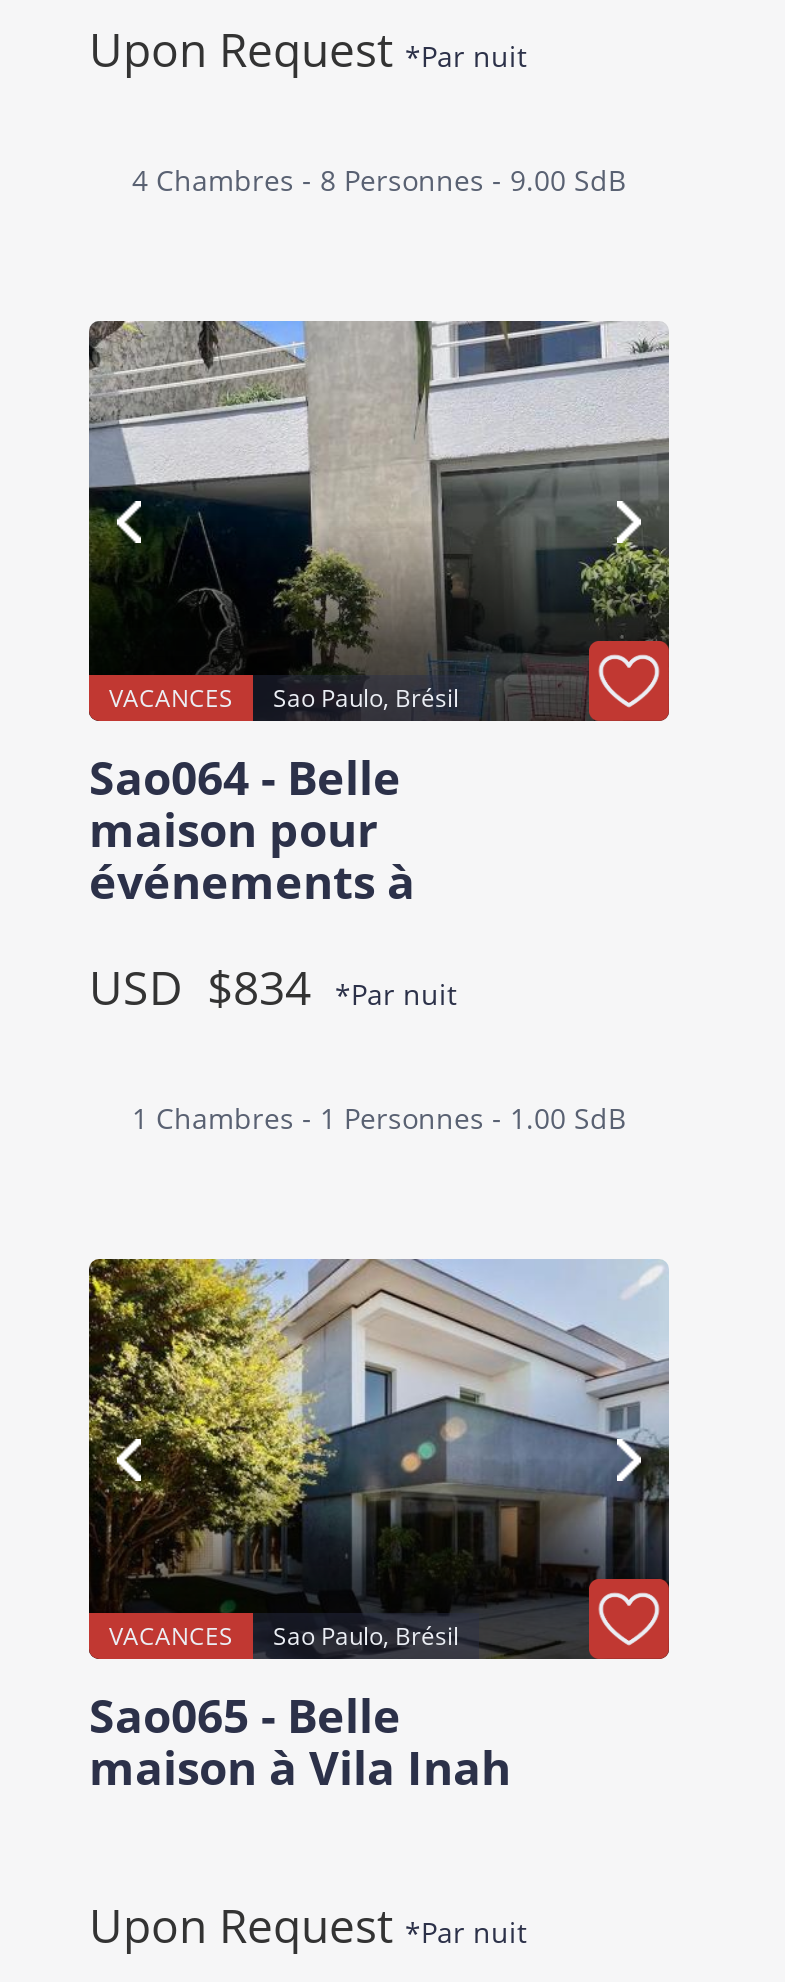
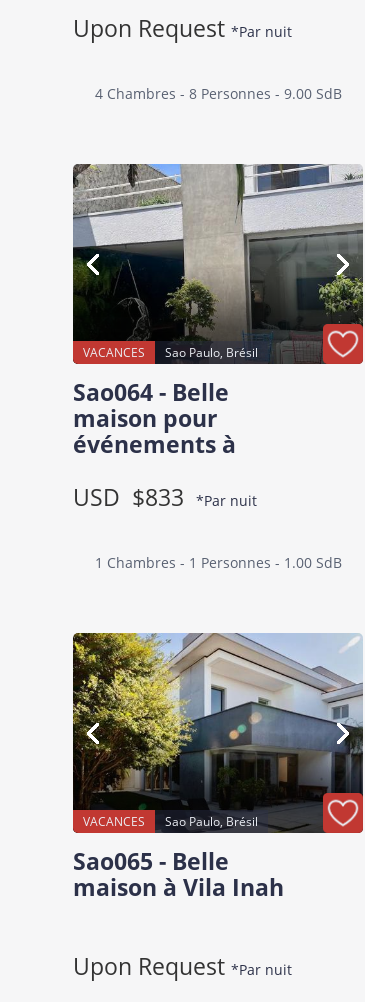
- USD $834 *Par nuit
+ USD $833 *Par nuit
